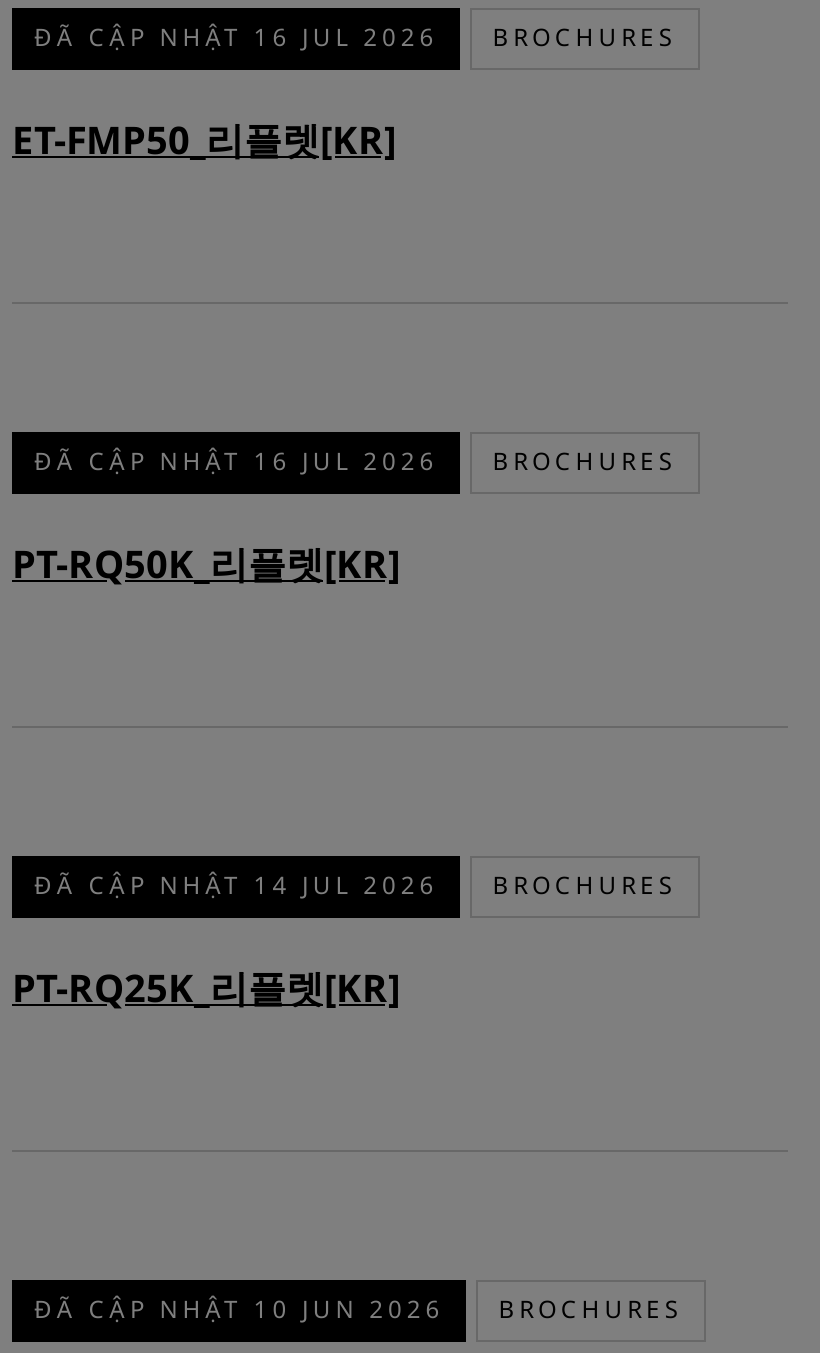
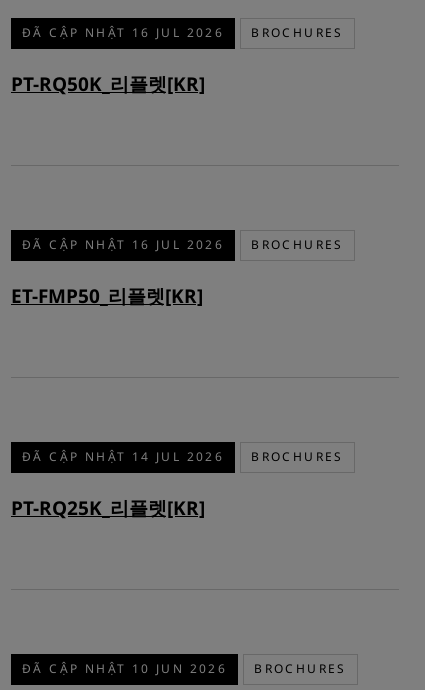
moved down: ET-FMP50_리플렛[KR]

moved up: PT-RQ50K_리플렛[KR]
